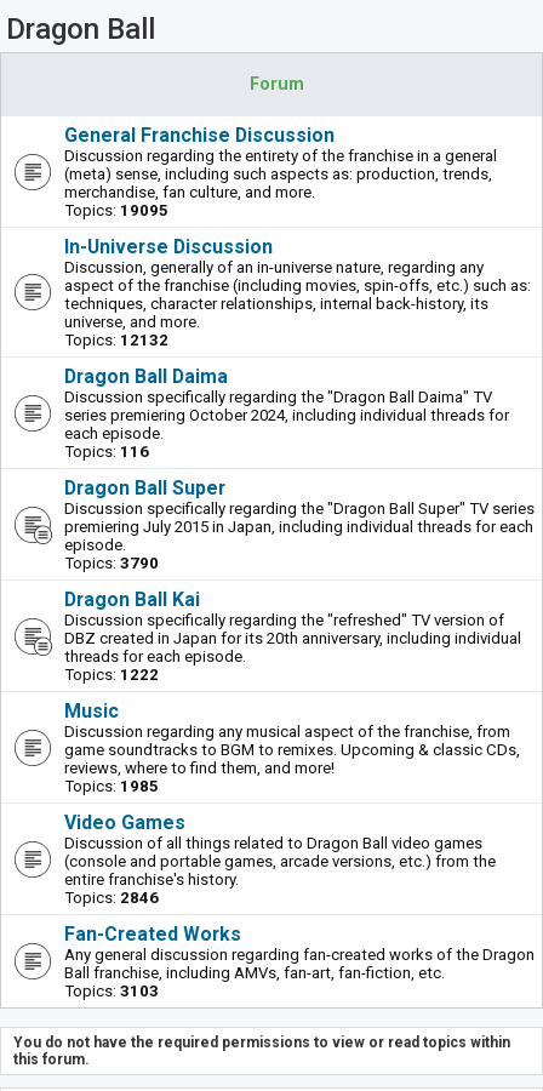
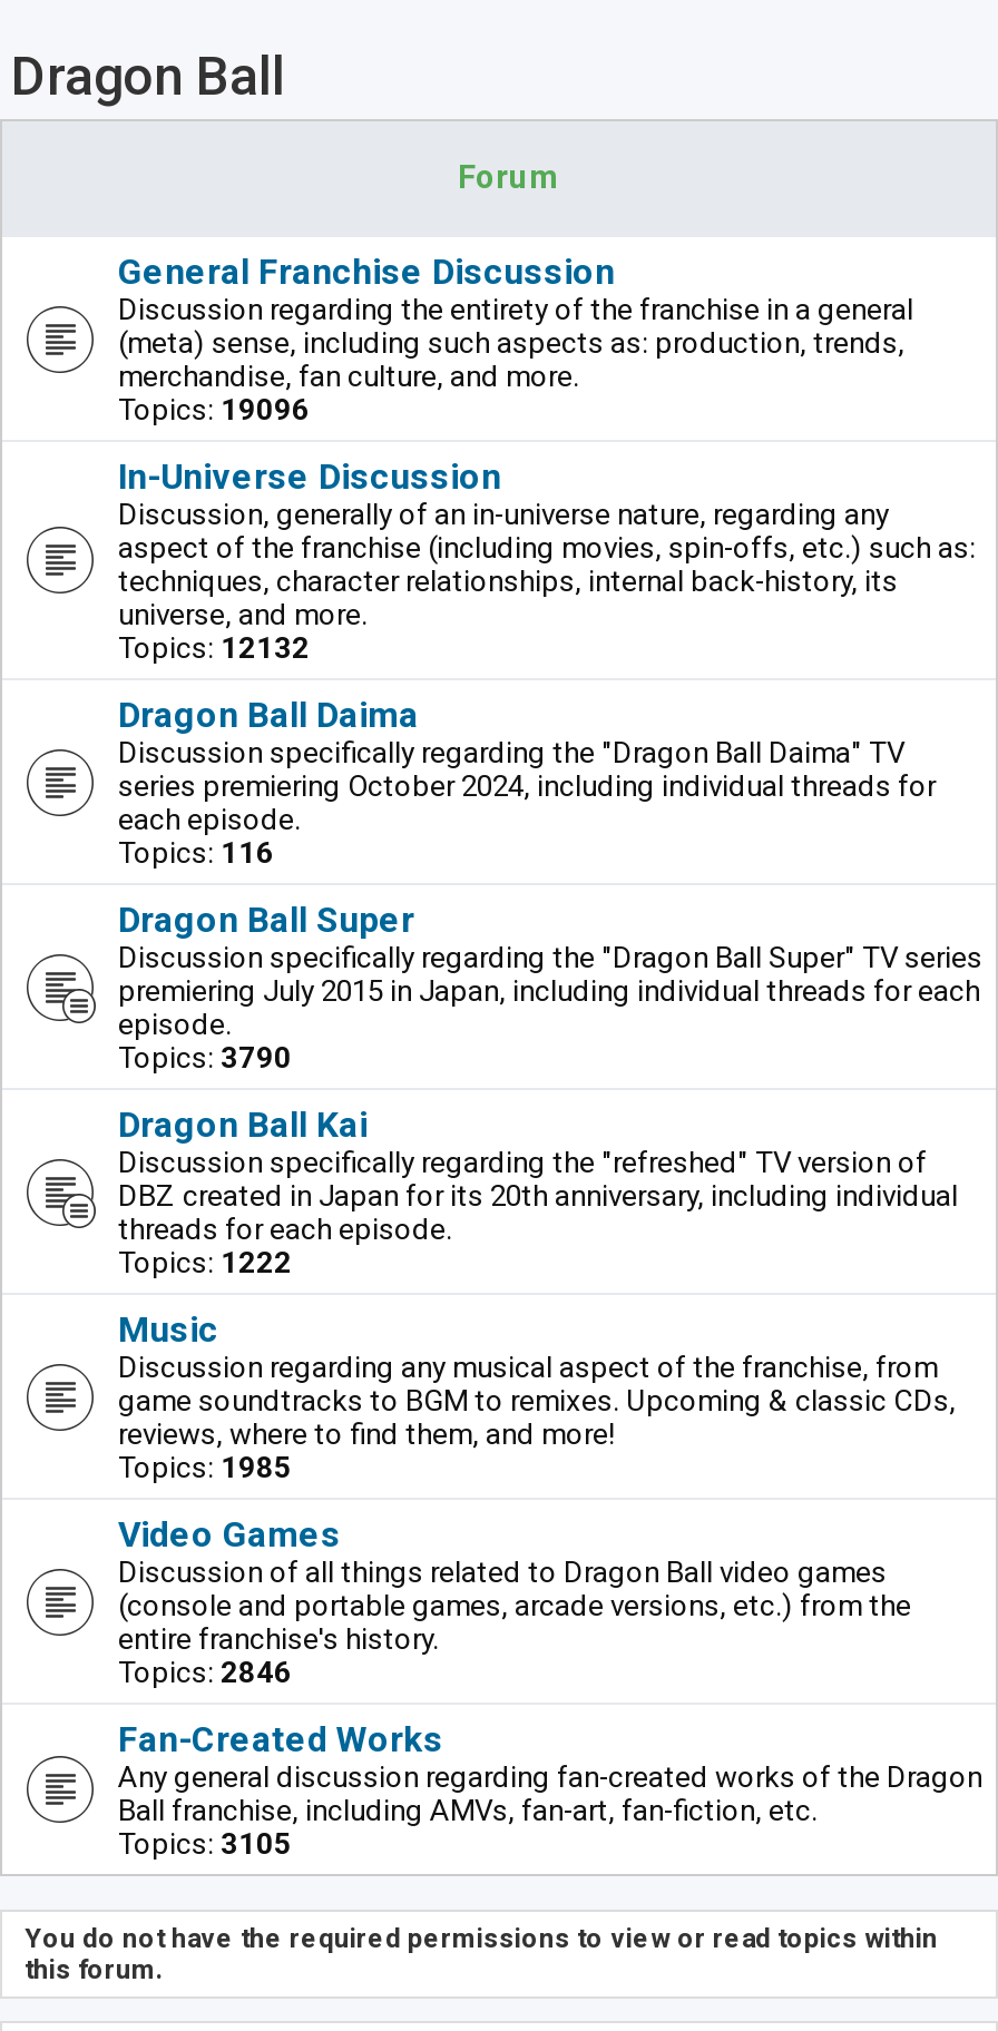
- Topics: 19095
+ Topics: 19096

- Topics: 3103
+ Topics: 3105
